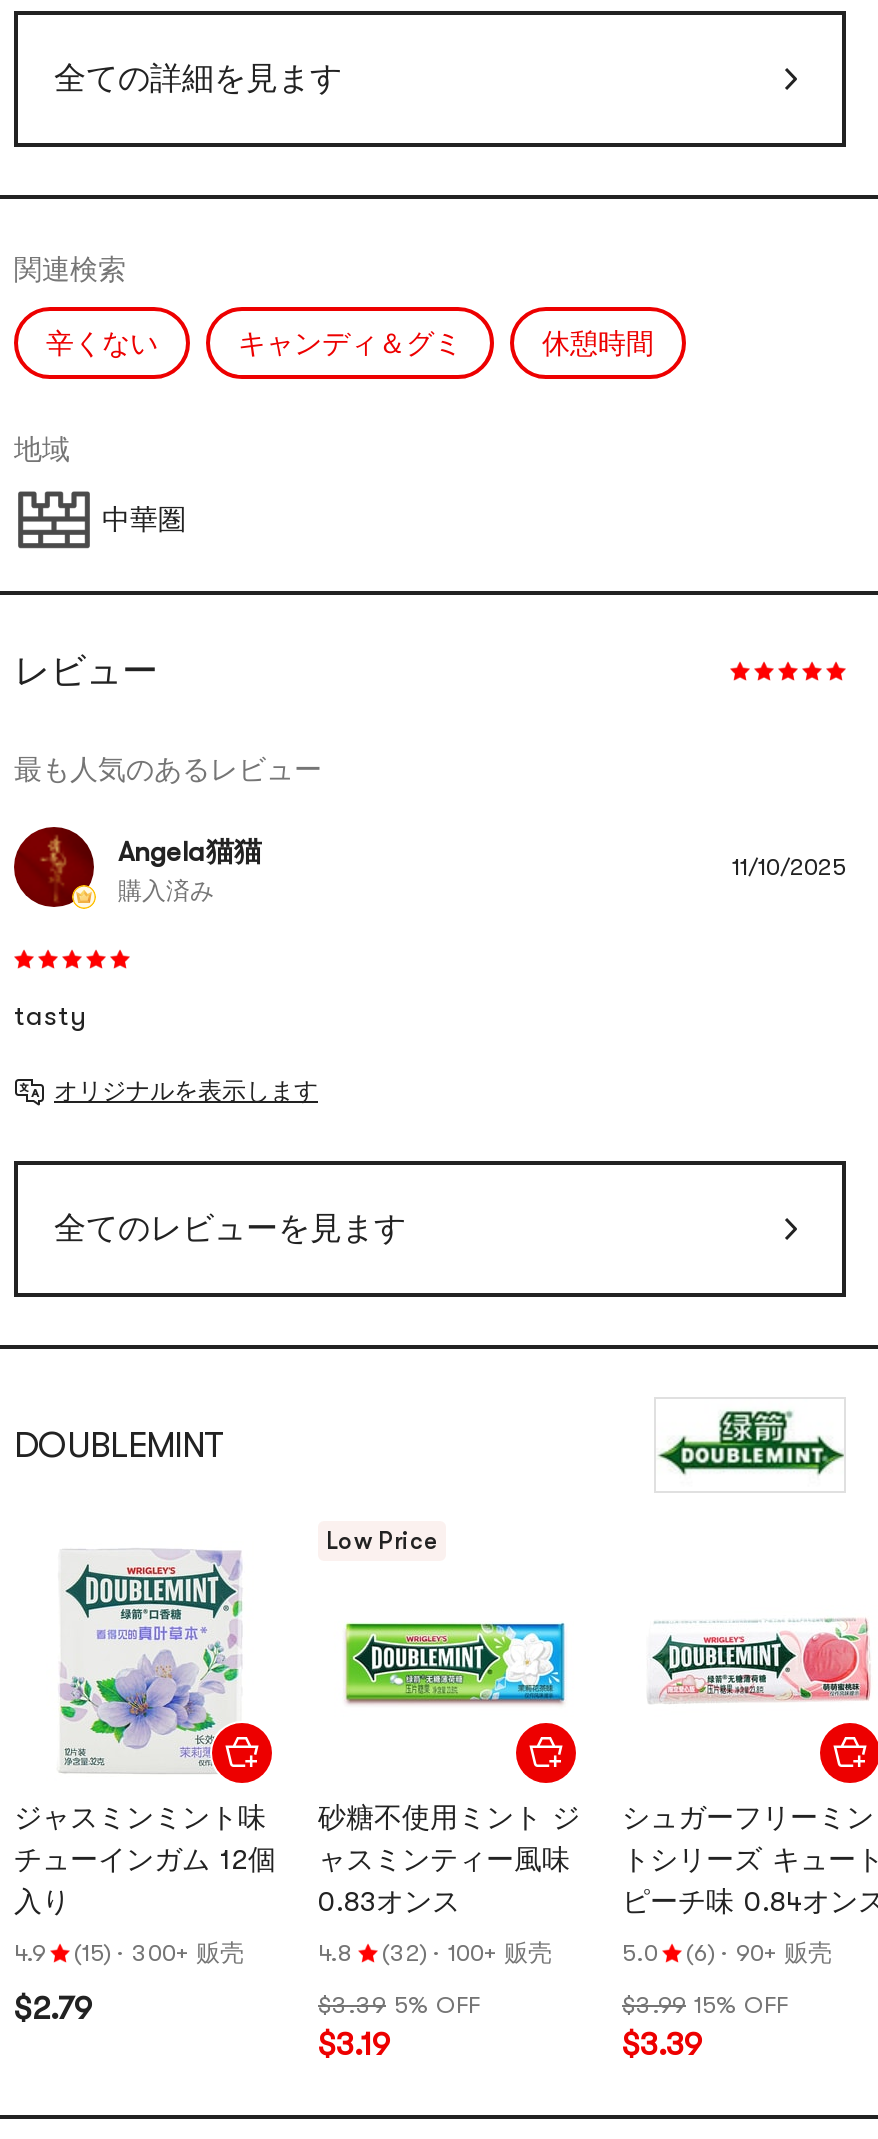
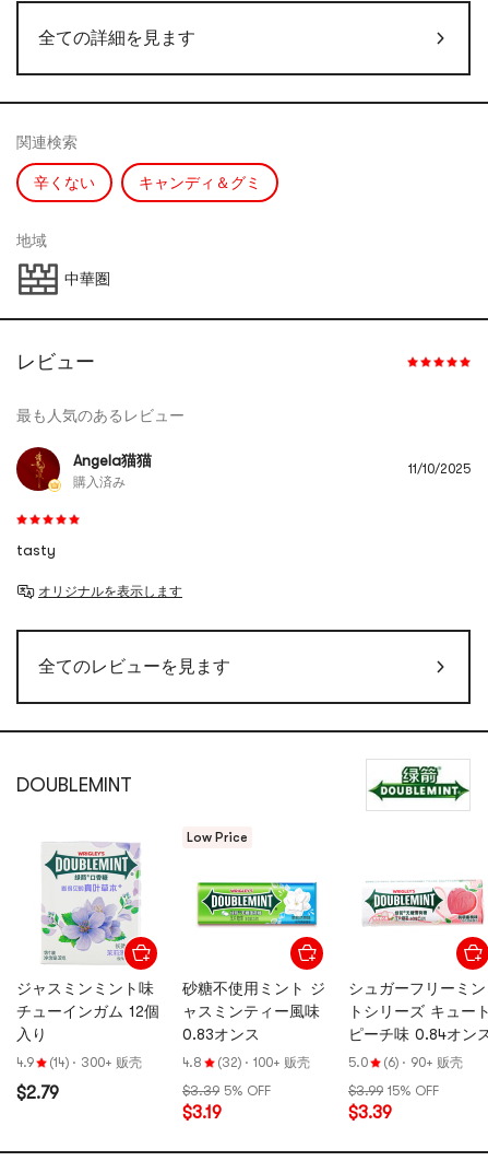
- 休憩時間

- 4.9 (15) · 300+ 贩壳
+ 4.9 (14) · 300+ 贩壳
